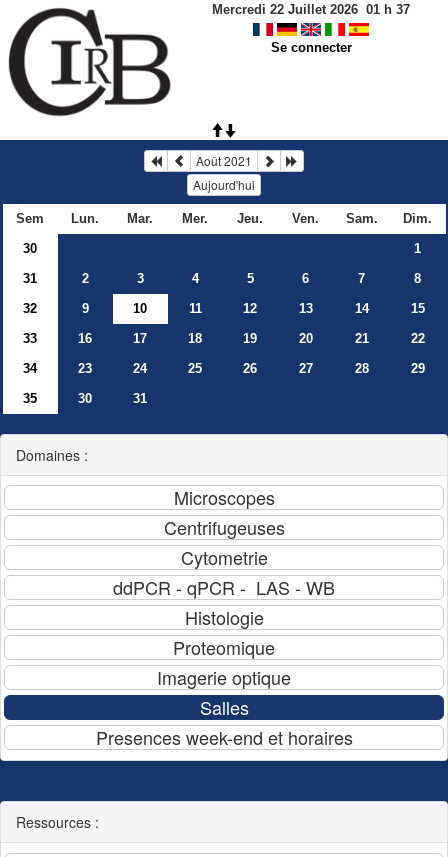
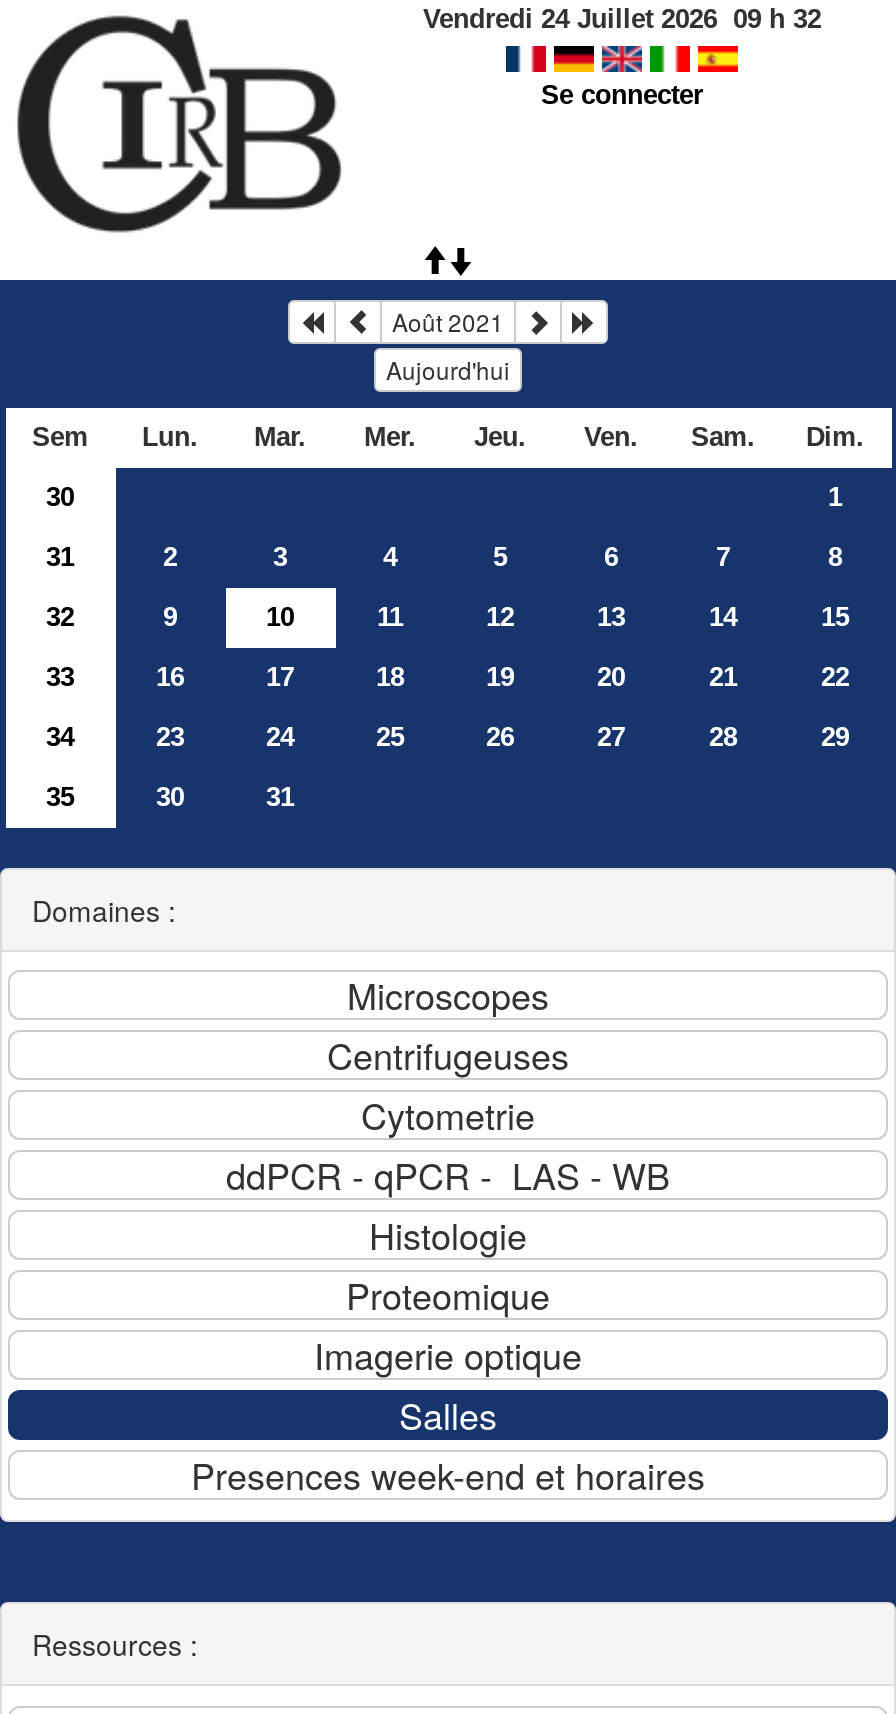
- Mercredi 22 Juillet 2026 01 h 37
+ Vendredi 24 Juillet 2026 09 h 32
